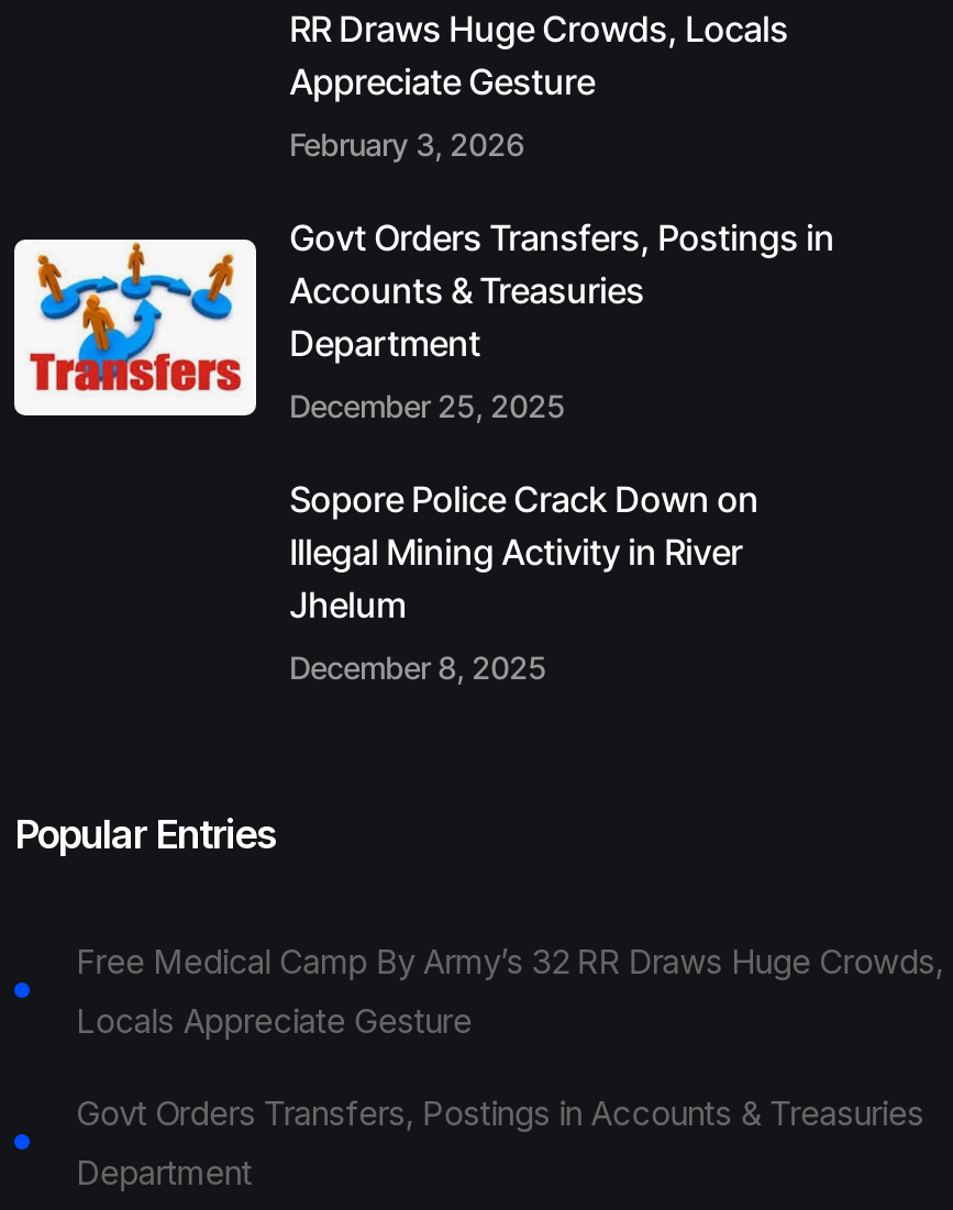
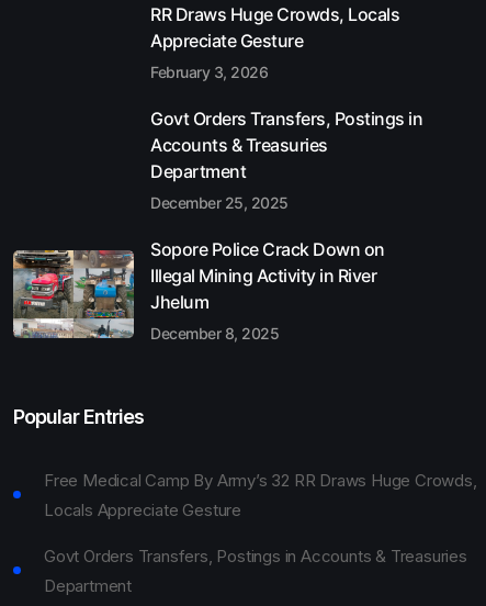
- [image]

+ [image]
